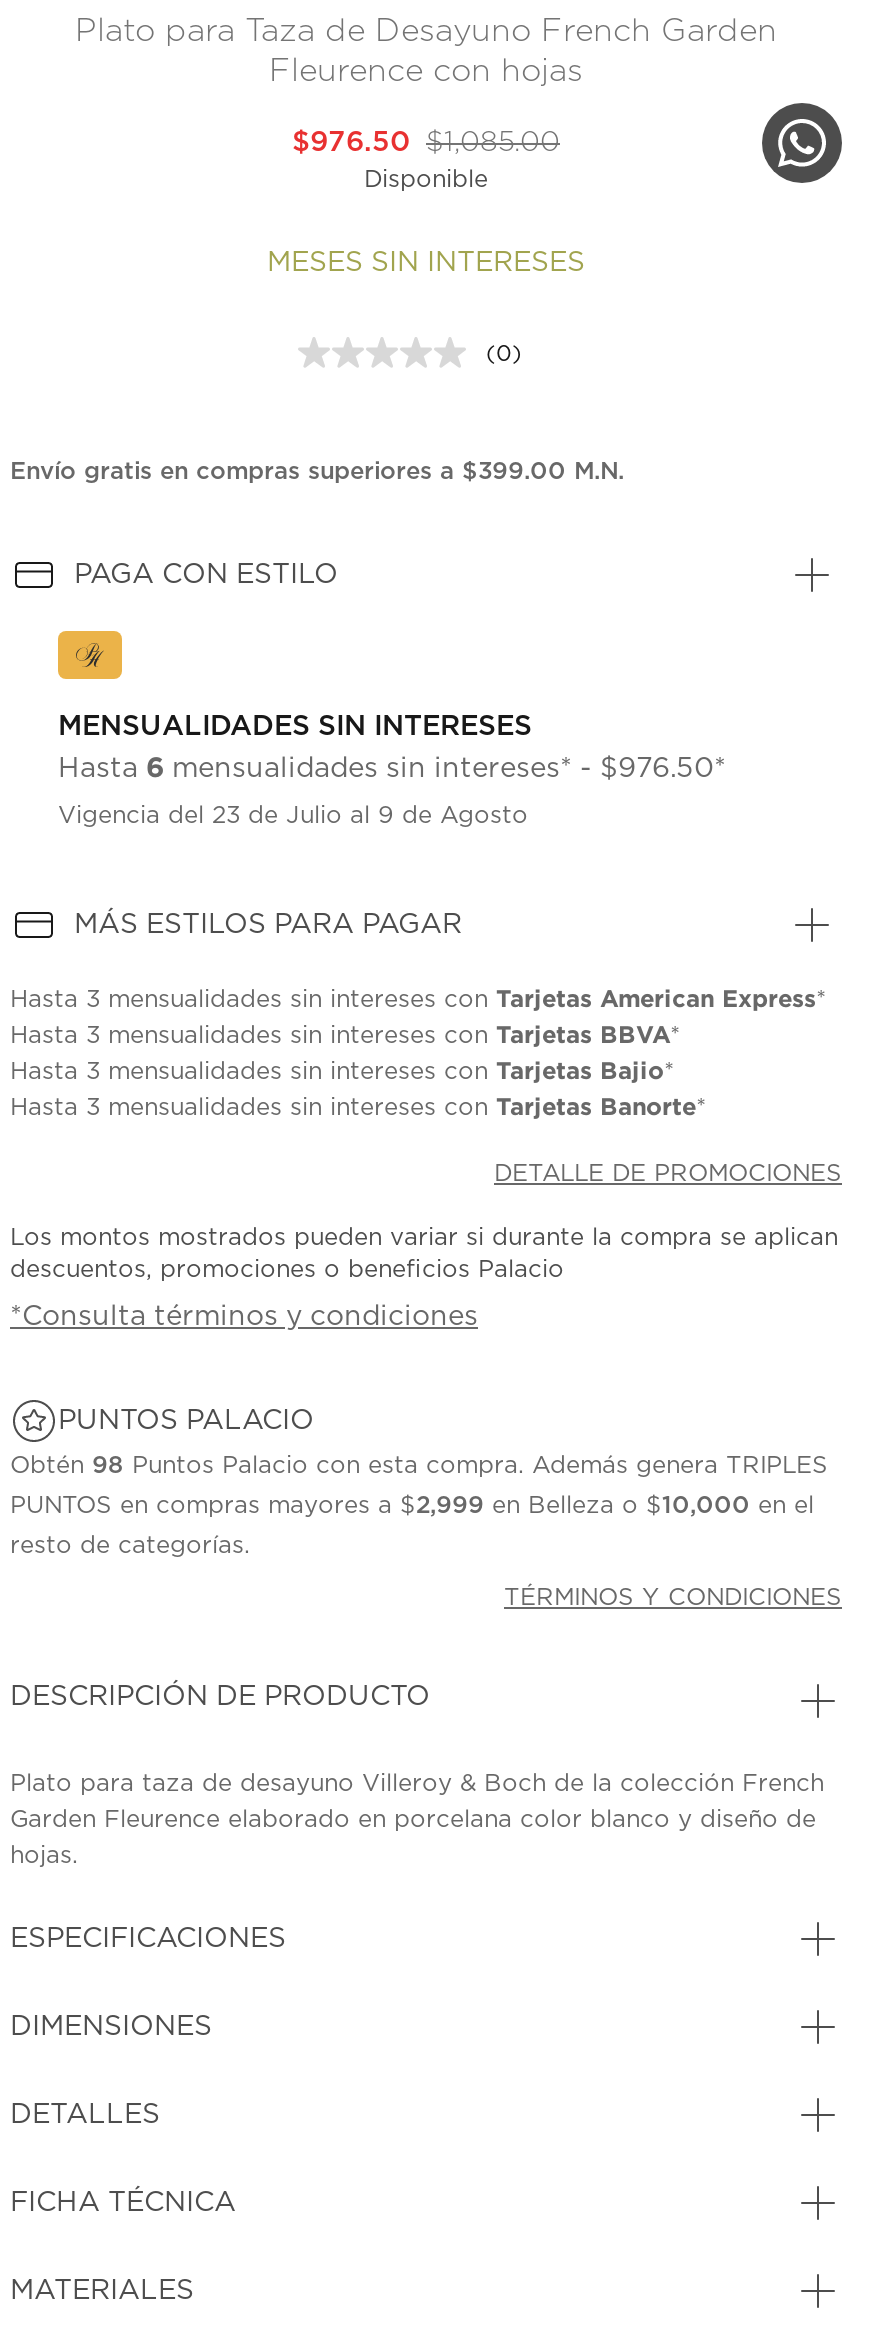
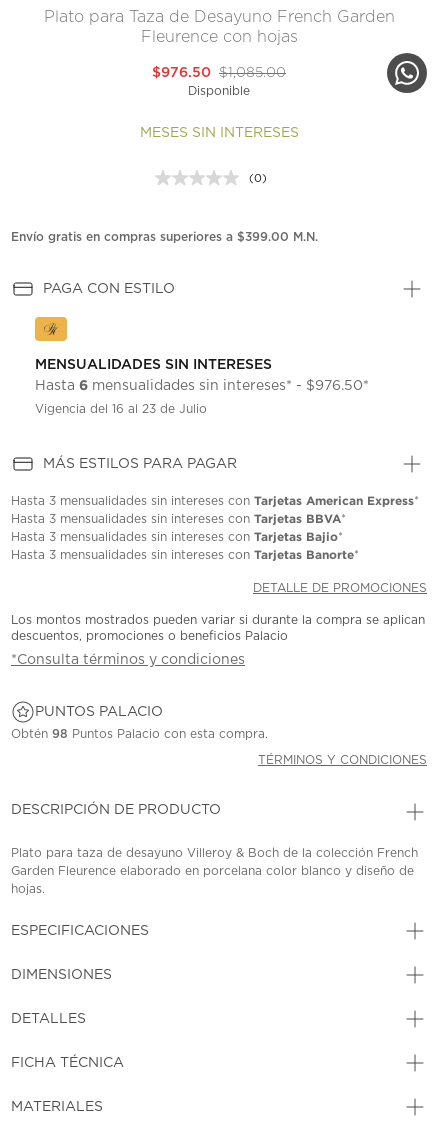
- Vigencia del 23 de Julio al 9 de Agosto
+ Vigencia del 16 al 23 de Julio

- Obtén 98 Puntos Palacio con esta compra. Además genera TRIPLES
- PUNTOS en compras mayores a $2,999 en Belleza o $10,000 en el
- resto de categorías.
+ Obtén 98 Puntos Palacio con esta compra.
